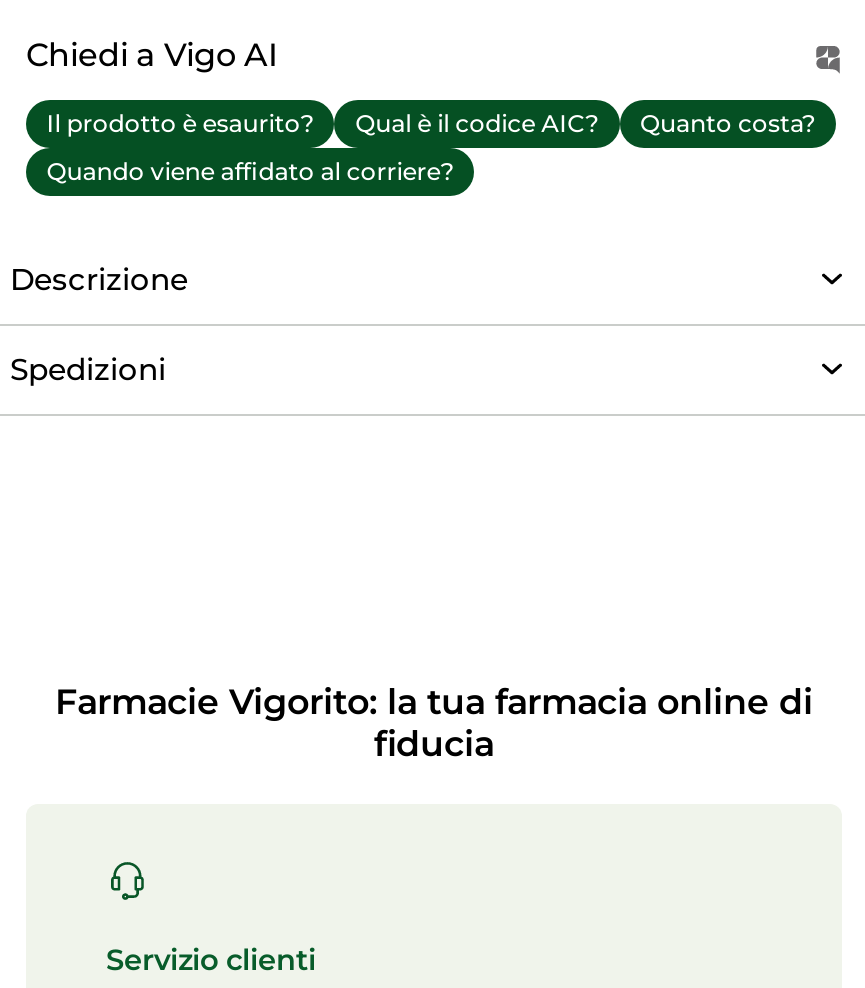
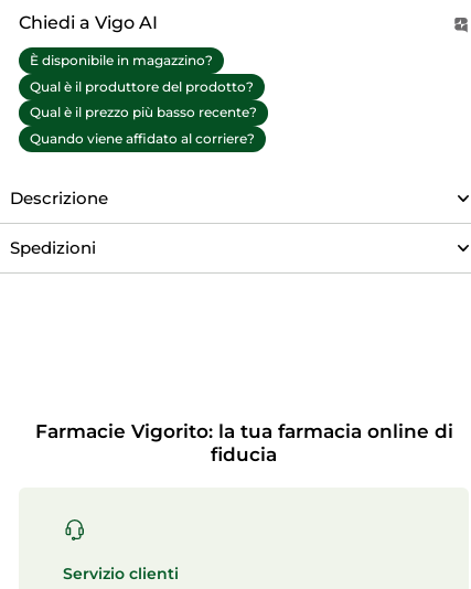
- Il prodotto è esaurito?
- Qual è il codice AIC?
- Quanto costa?
+ È disponibile in magazzino?
+ Qual è il produttore del prodotto?
+ Qual è il prezzo più basso recente?
